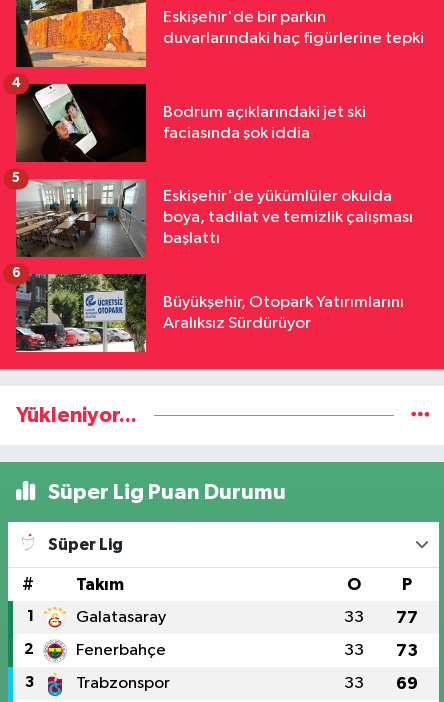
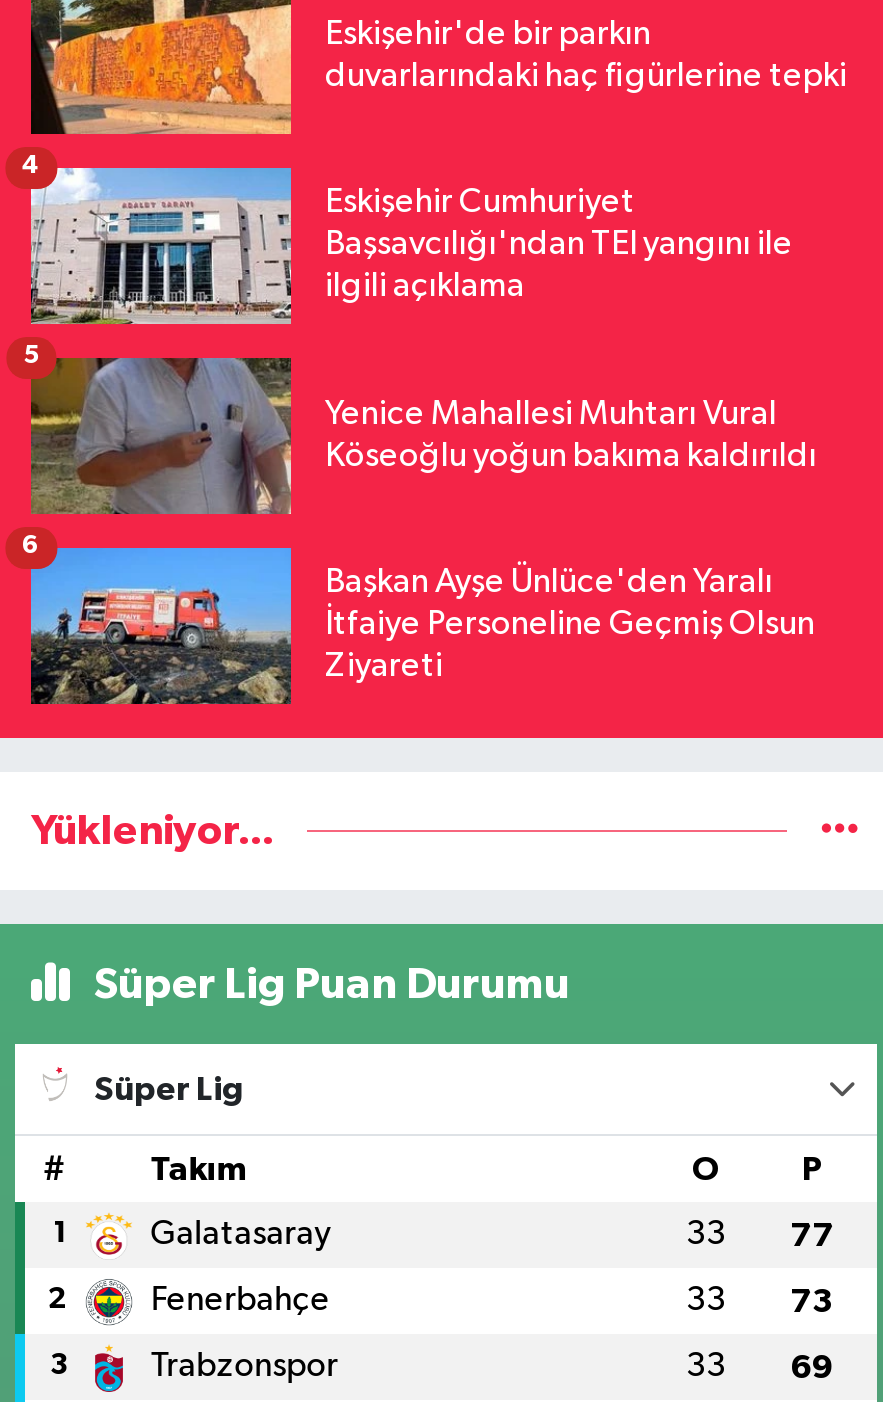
- [image]
- Bodrum açıklarındaki jet ski
- faciasında şok iddia
+ [image]
+ Eskişehir Cumhuriyet
+ Başsavcılığı'ndan TEI yangını ile
+ ilgili açıklama

- [image]
- Eskişehir'de yükümlüler okulda
- boya, tadilat ve temizlik çalışması
- başlattı
+ [image]
+ Yenice Mahallesi Muhtarı Vural
+ Köseoğlu yoğun bakıma kaldırıldı

- [image]
- Büyükşehir, Otopark Yatırımlarını
- Aralıksız Sürdürüyor
+ [image]
+ Başkan Ayşe Ünlüce'den Yaralı
+ İtfaiye Personeline Geçmiş Olsun
+ Ziyareti
